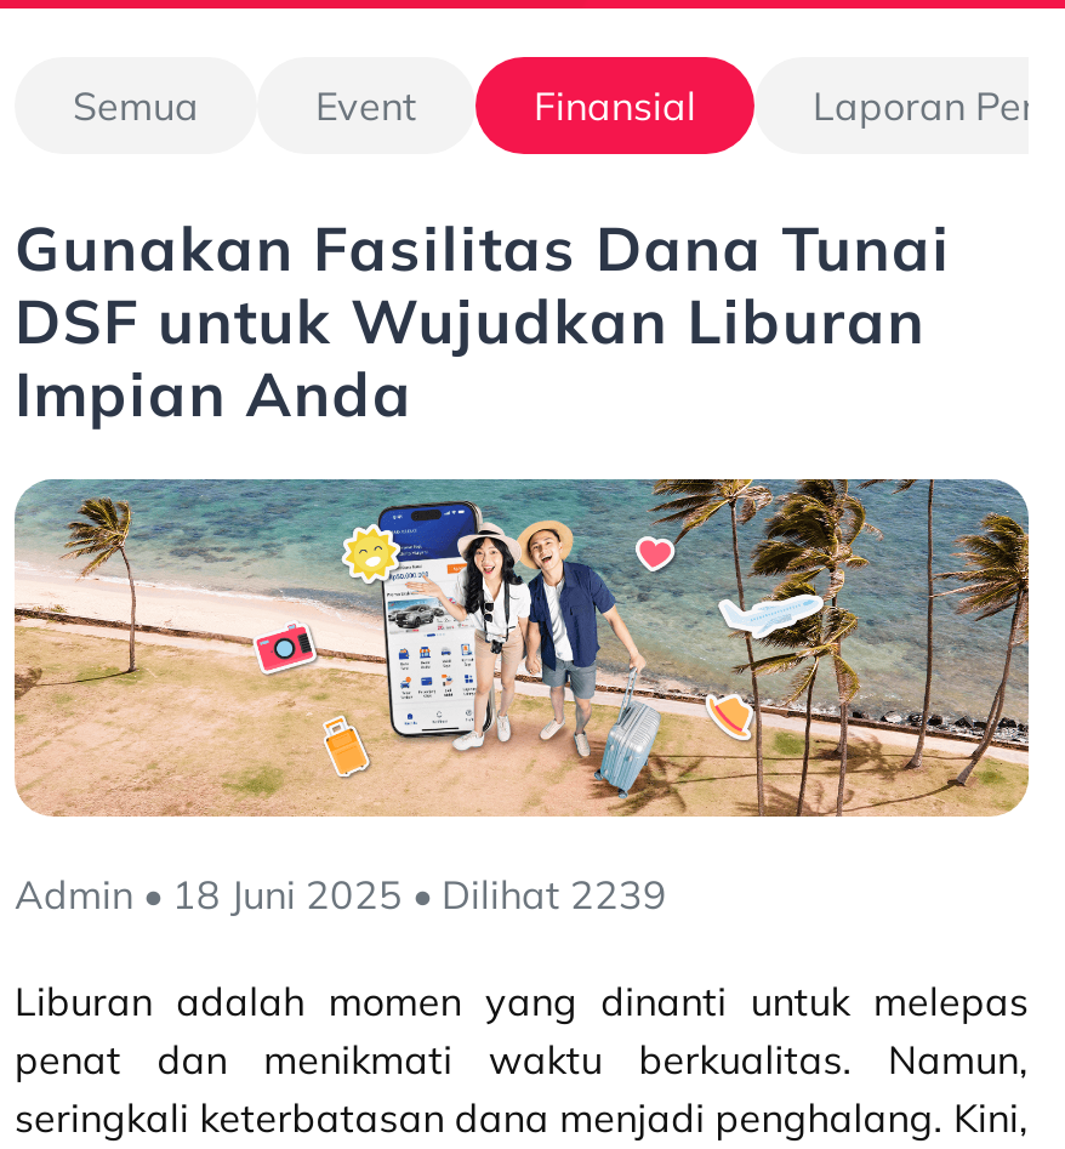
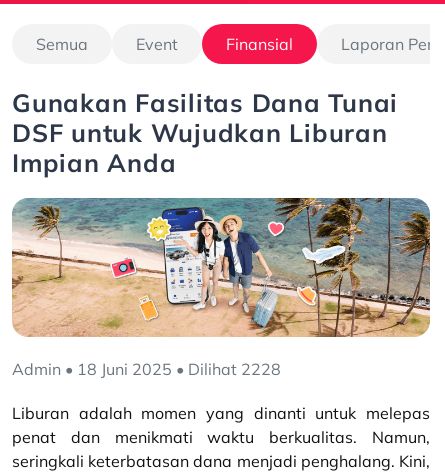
- Admin • 18 Juni 2025 • Dilihat 2239
+ Admin • 18 Juni 2025 • Dilihat 2228
